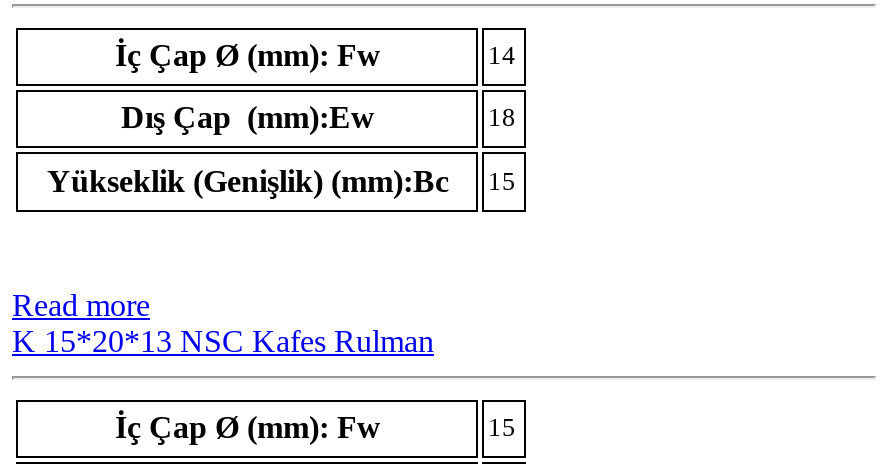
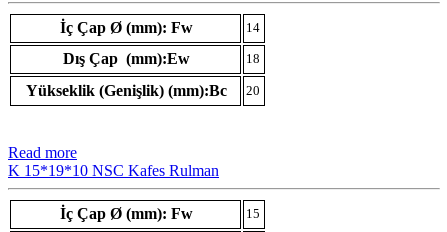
- Yükseklik (Genişlik) (mm):Bc 15
+ Yükseklik (Genişlik) (mm):Bc 20

- K 15*20*13 NSC Kafes Rulman
+ K 15*19*10 NSC Kafes Rulman
